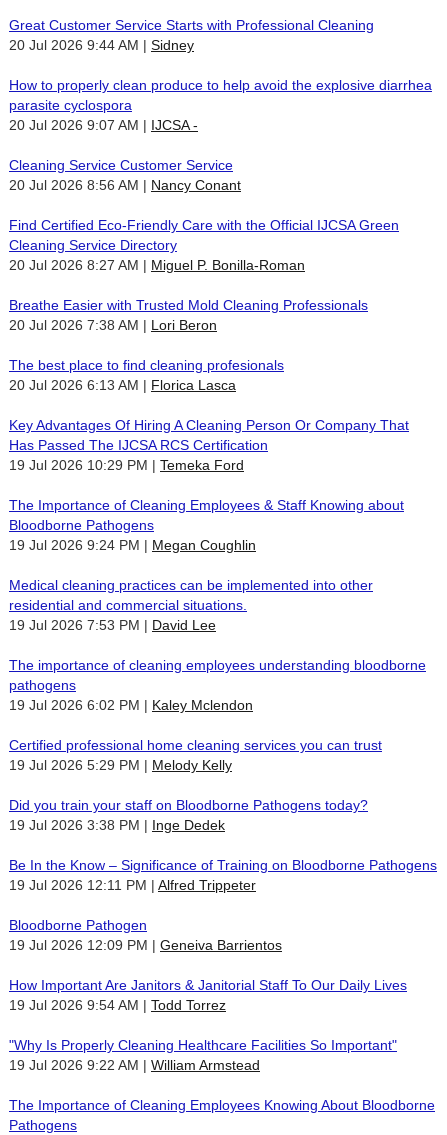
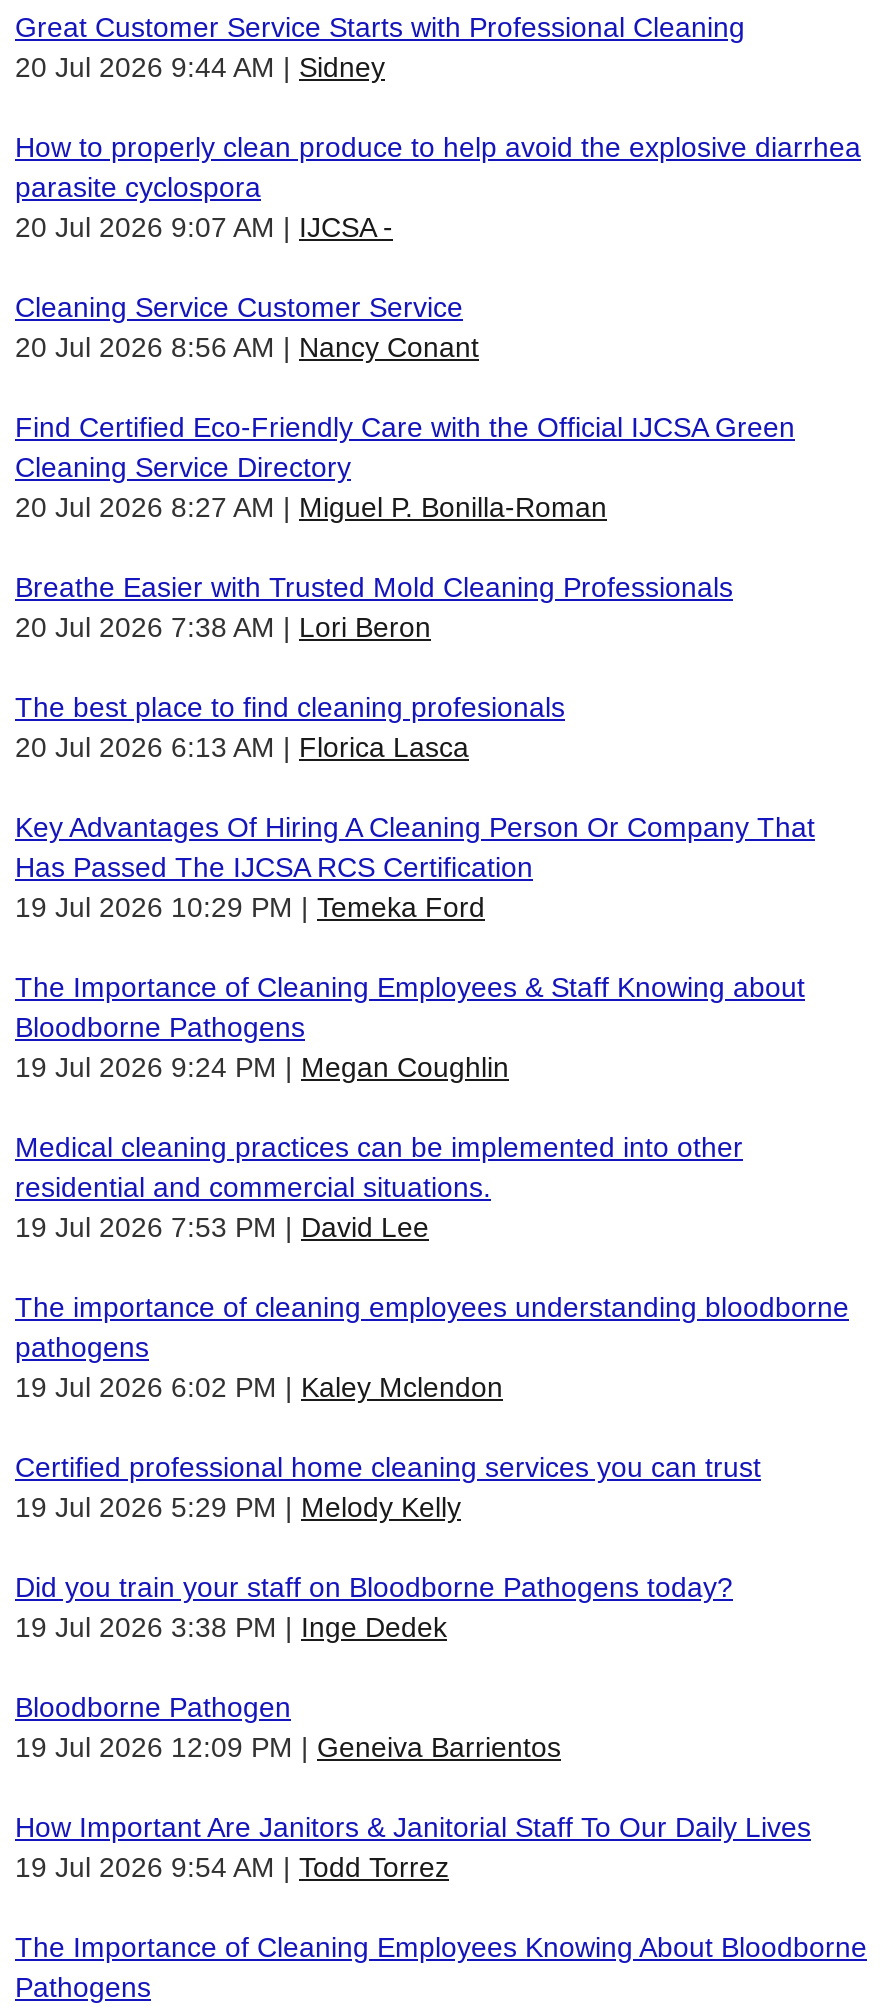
- Be In the Know – Significance of Training on Bloodborne Pathogens
- 19 Jul 2026 12:11 PM
- Alfred Trippeter

- "Why Is Properly Cleaning Healthcare Facilities So Important"
- 19 Jul 2026 9:22 AM
- William Armstead
